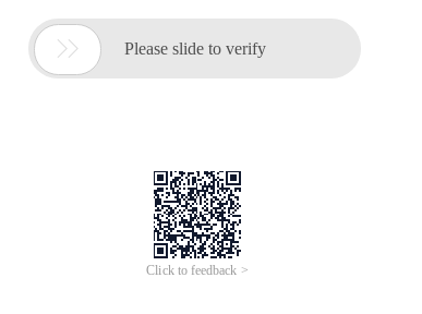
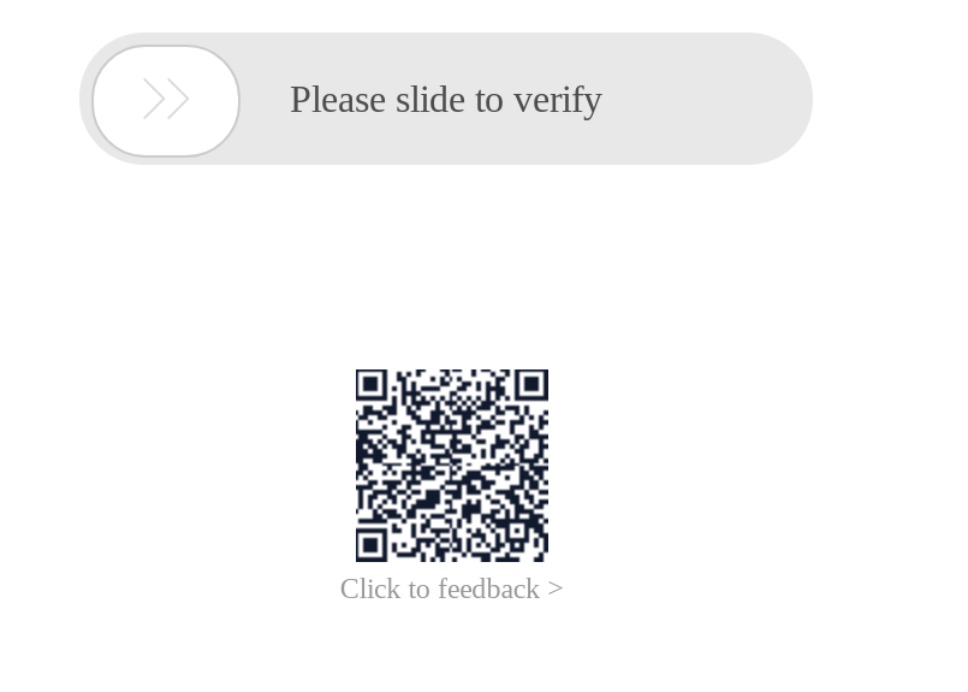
- [image]
+ [image]
